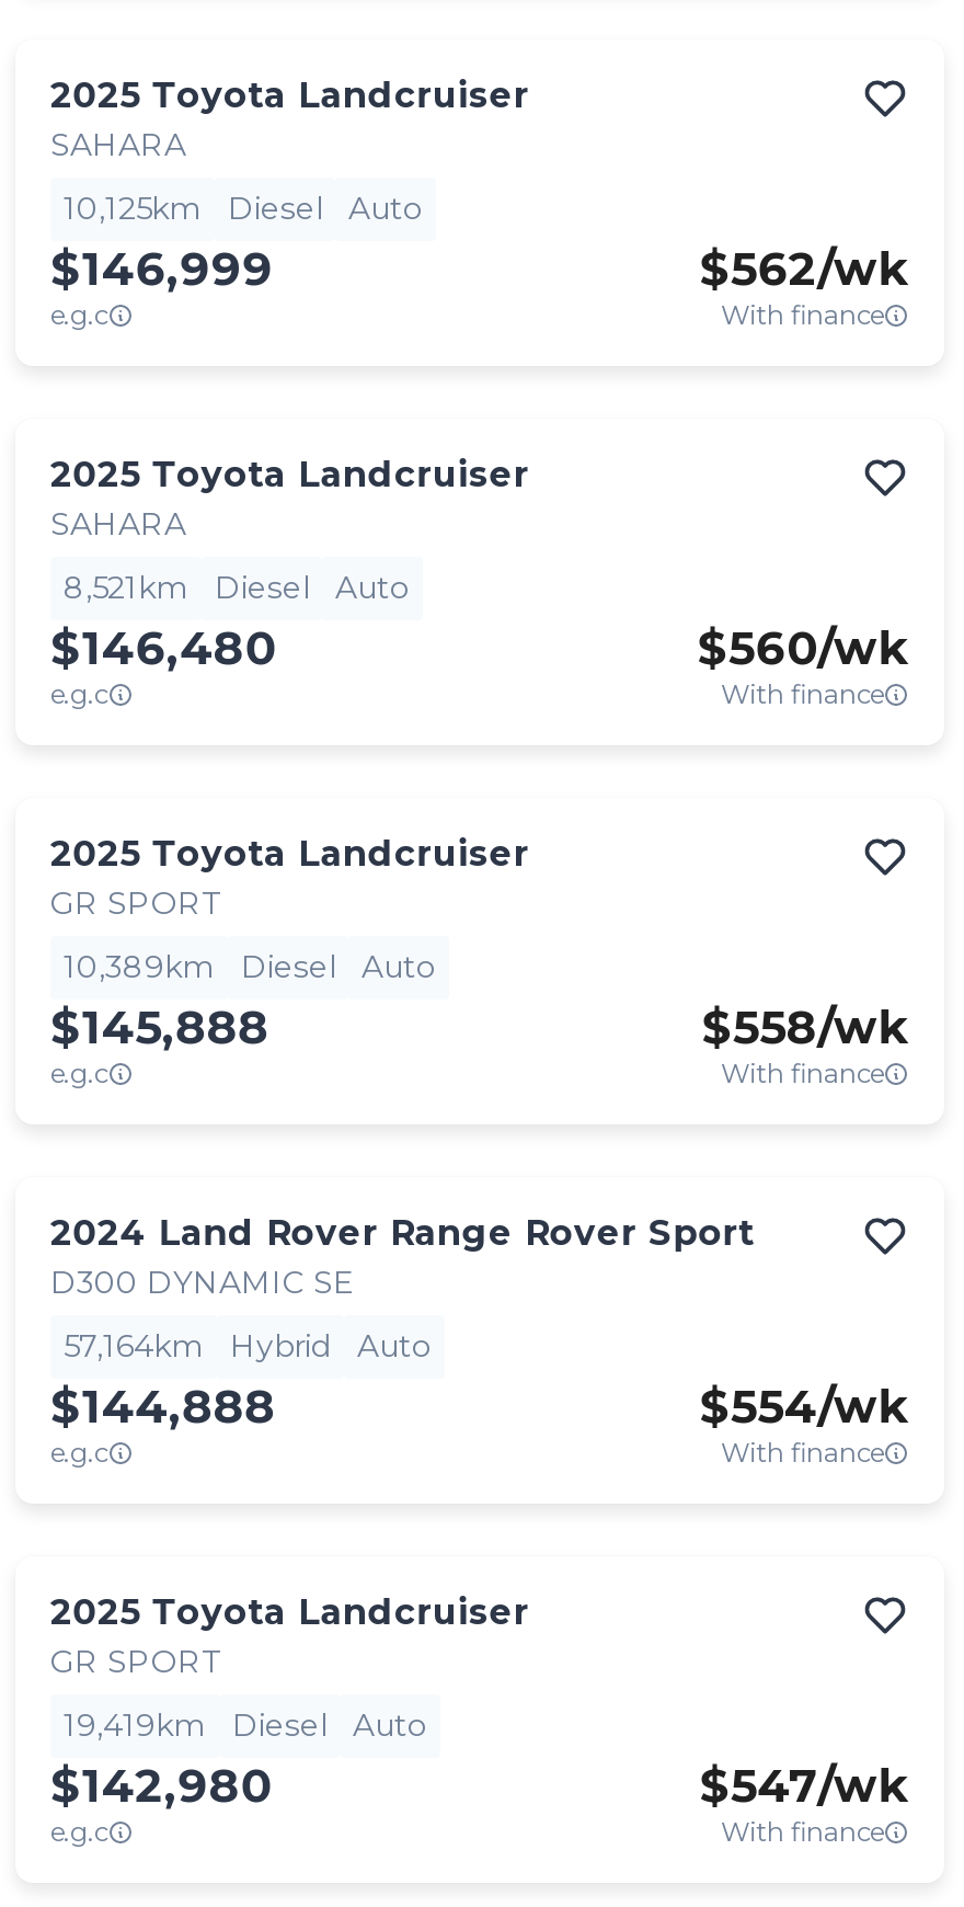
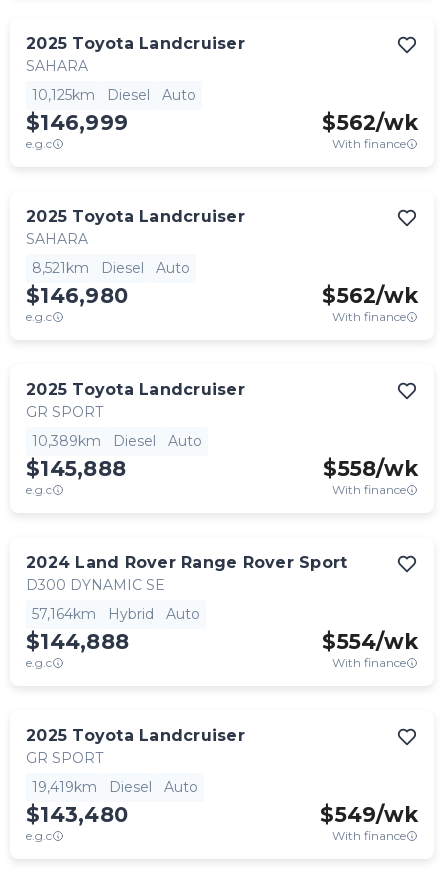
- $146,480
+ $146,980

- $560/wk
+ $562/wk

- $142,980
+ $143,480

- $547/wk
+ $549/wk
